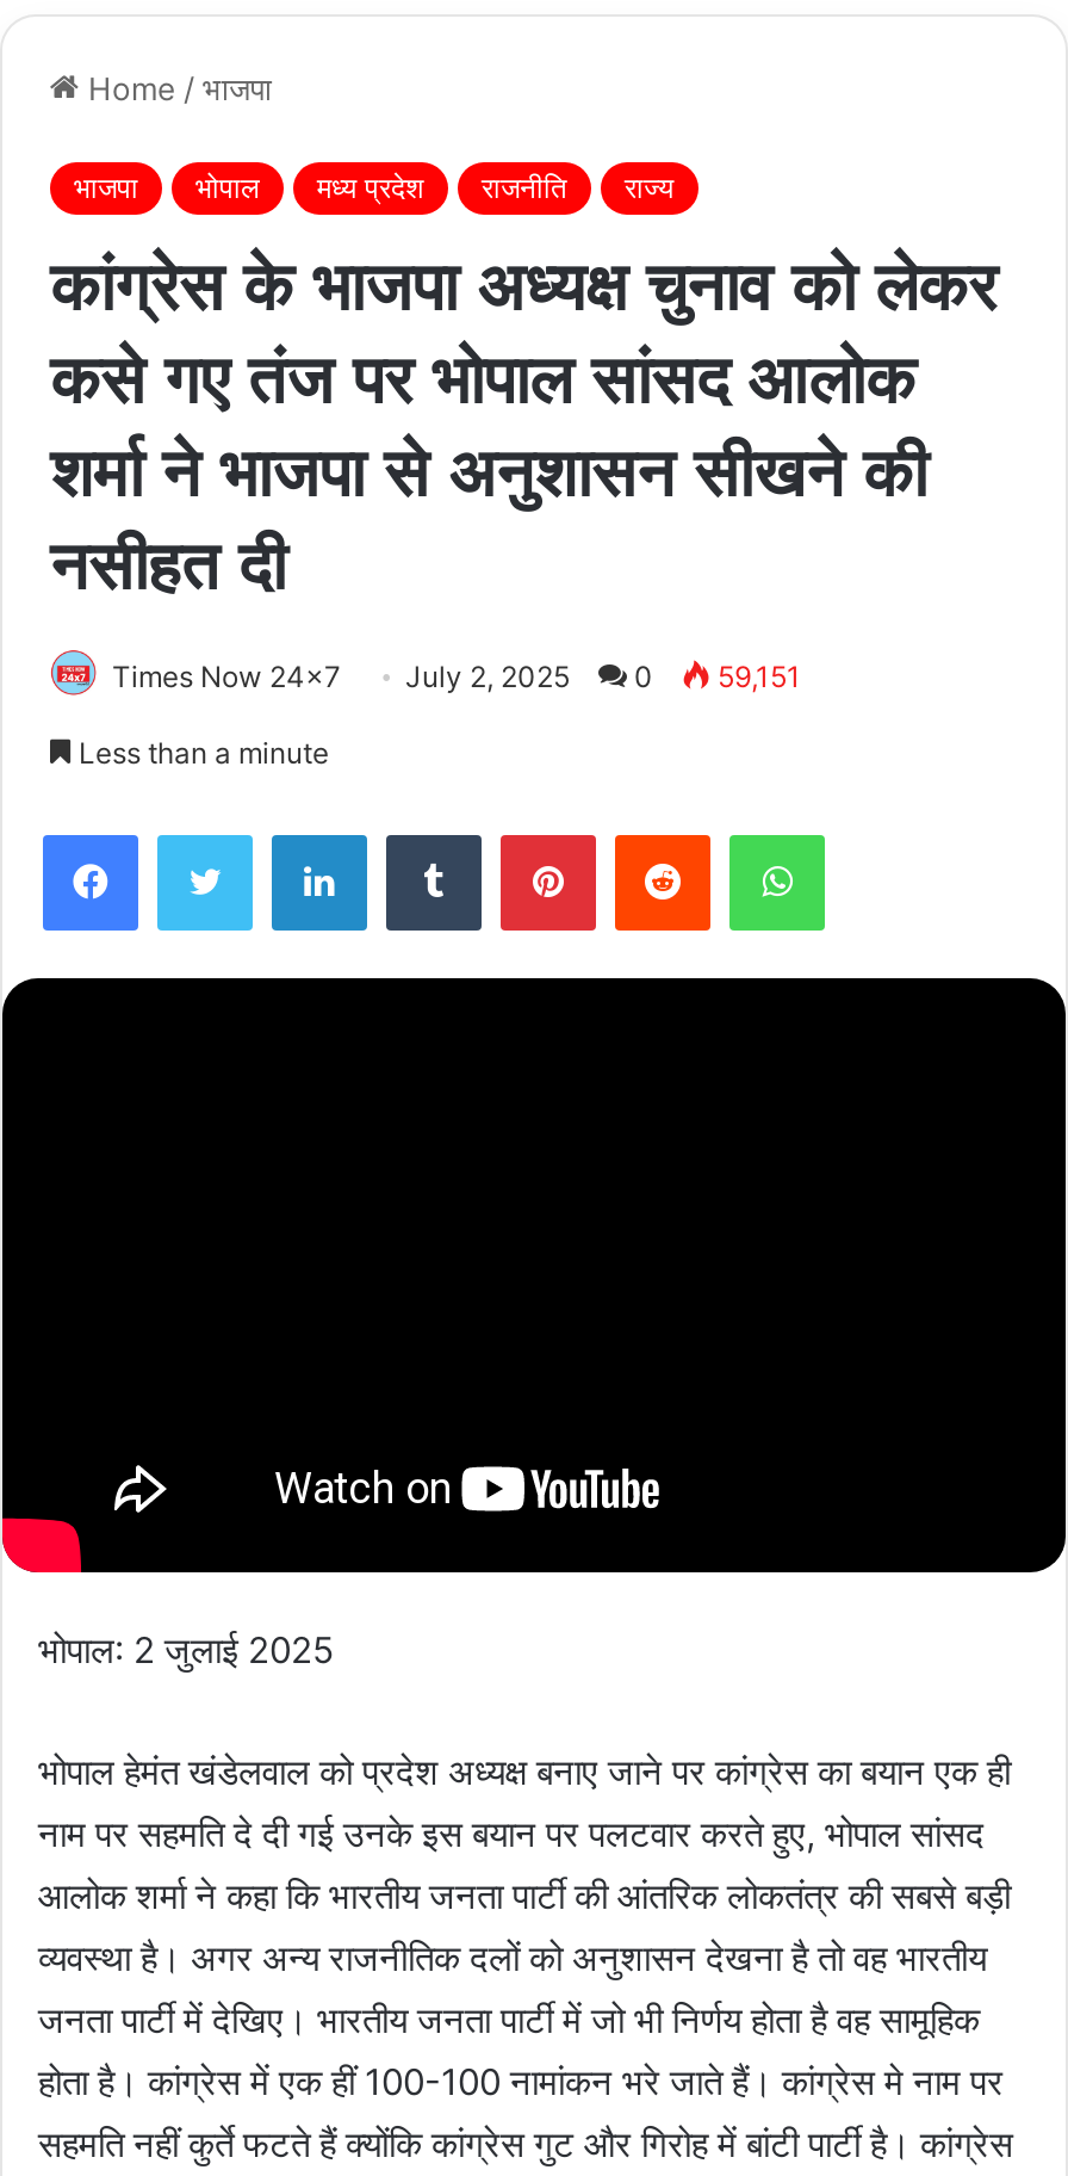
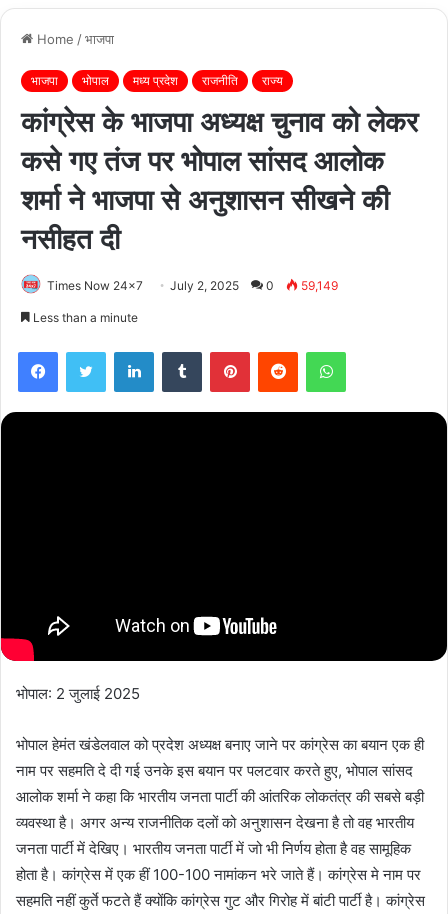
- Times Now 24x7 July 2, 2025 0 59,151
+ Times Now 24x7 July 2, 2025 0 59,149
